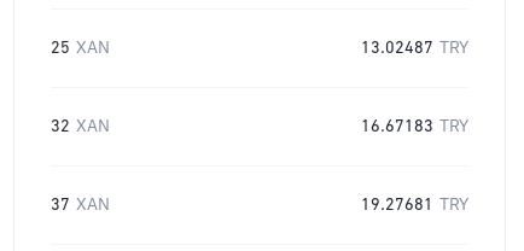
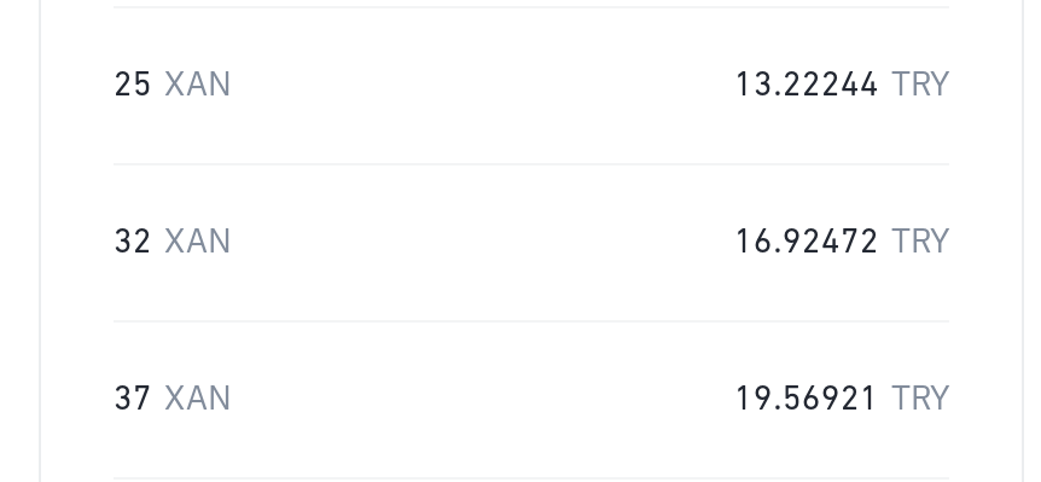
- 13.02487 TRY
+ 13.22244 TRY

- 16.67183 TRY
+ 16.92472 TRY

- 19.27681 TRY
+ 19.56921 TRY
